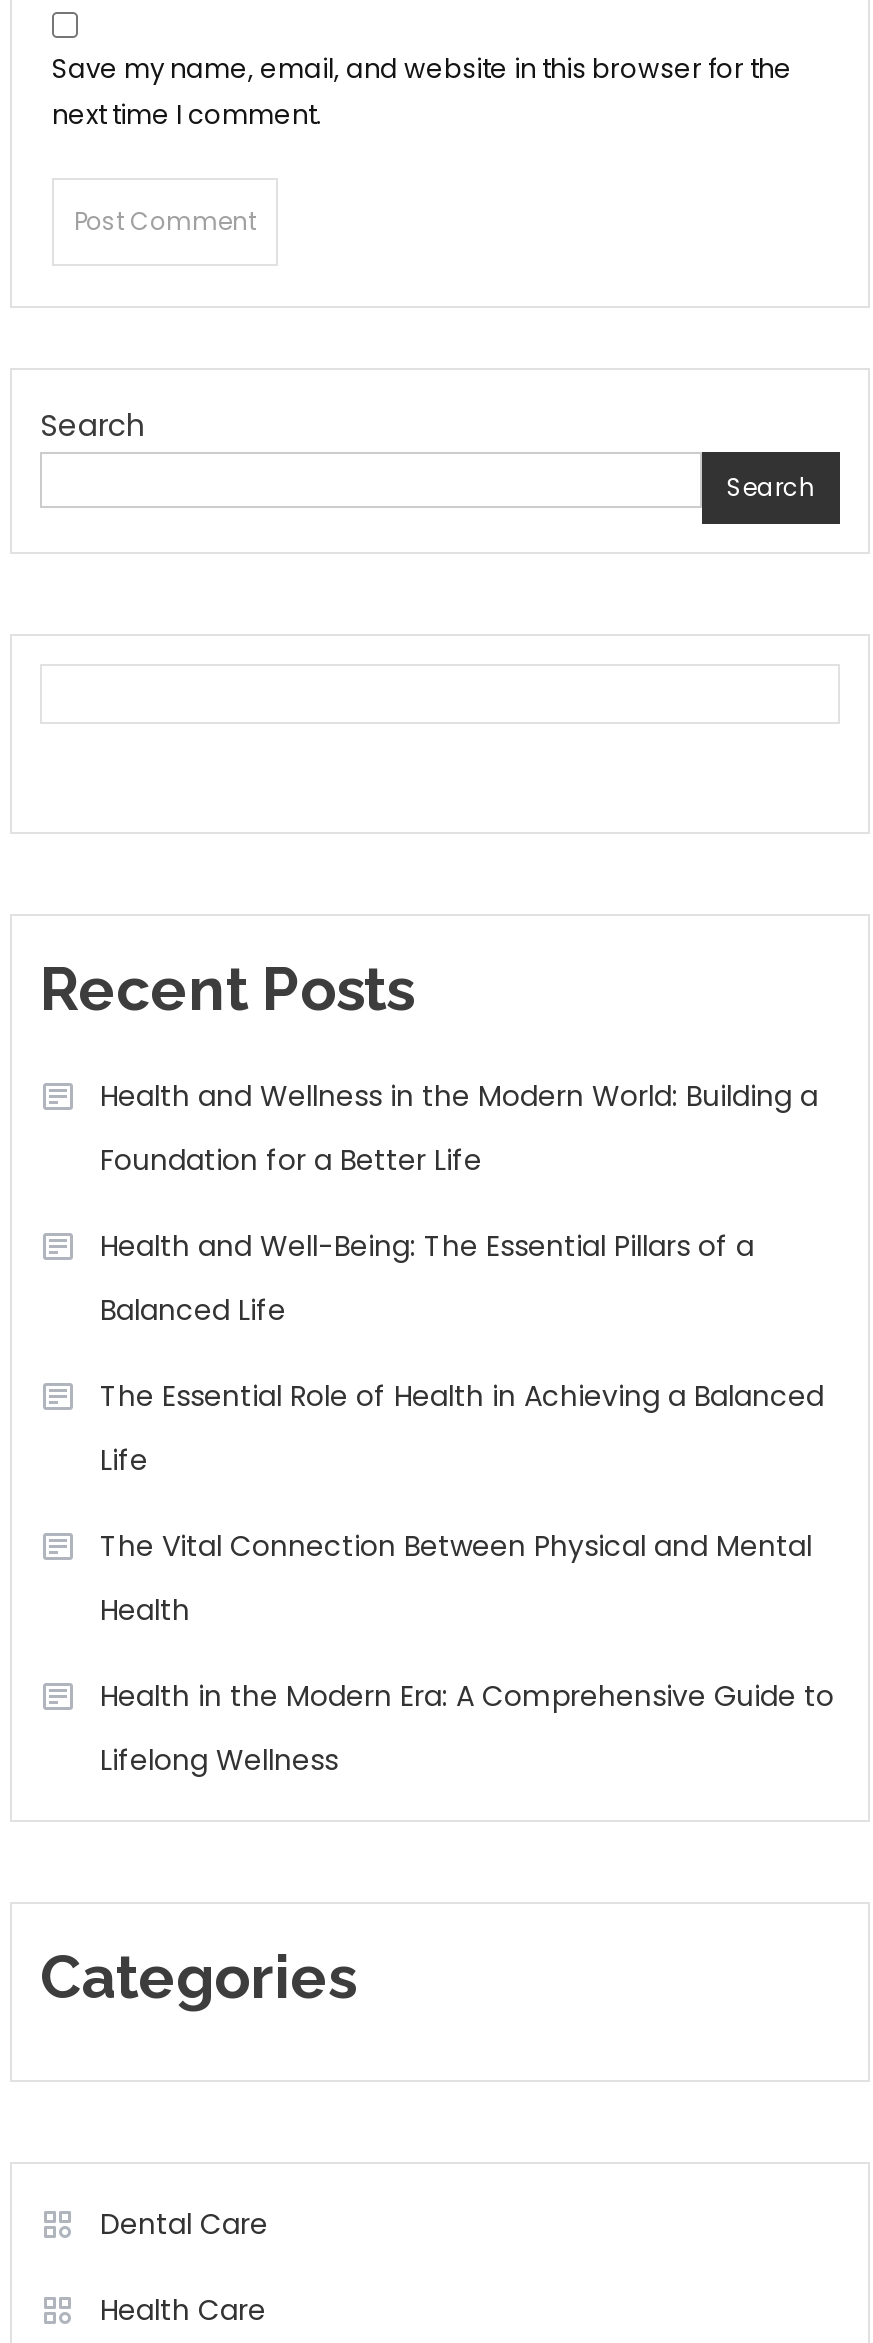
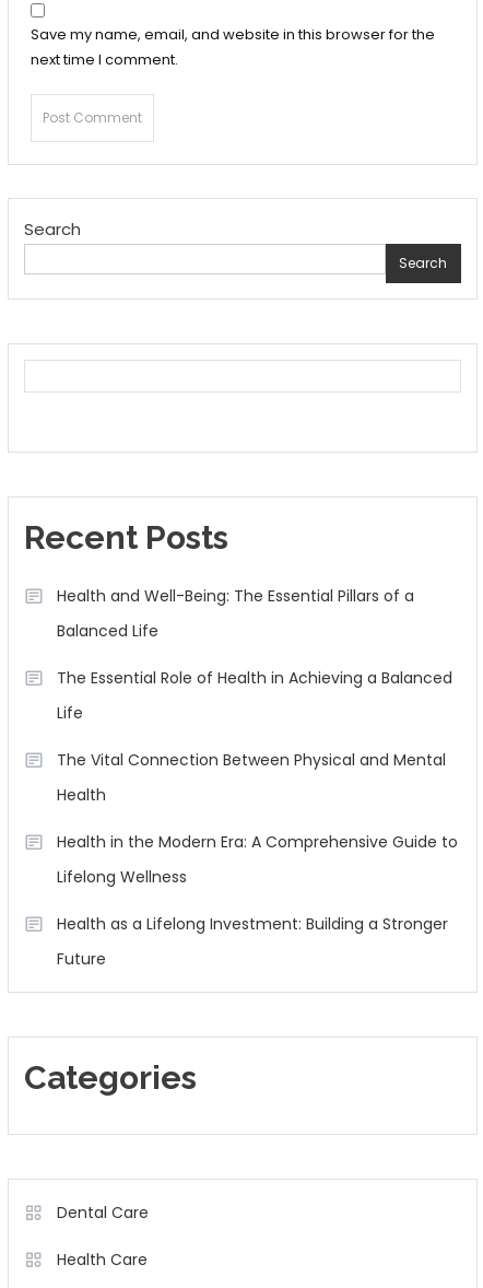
- Health and Wellness in the Modern World: Building a
- Foundation for a Better Life

moved up: Health and Well-Being: The Essential Pillars of a | Balanced Life | The Essential Role of Health in Achieving a Balanced | Life | The Vital Connection Between Physical and Mental | Health | Health in the Modern Era: A Comprehensive Guide to | Lifelong Wellness

+ Health as a Lifelong Investment: Building a Stronger
+ Future
